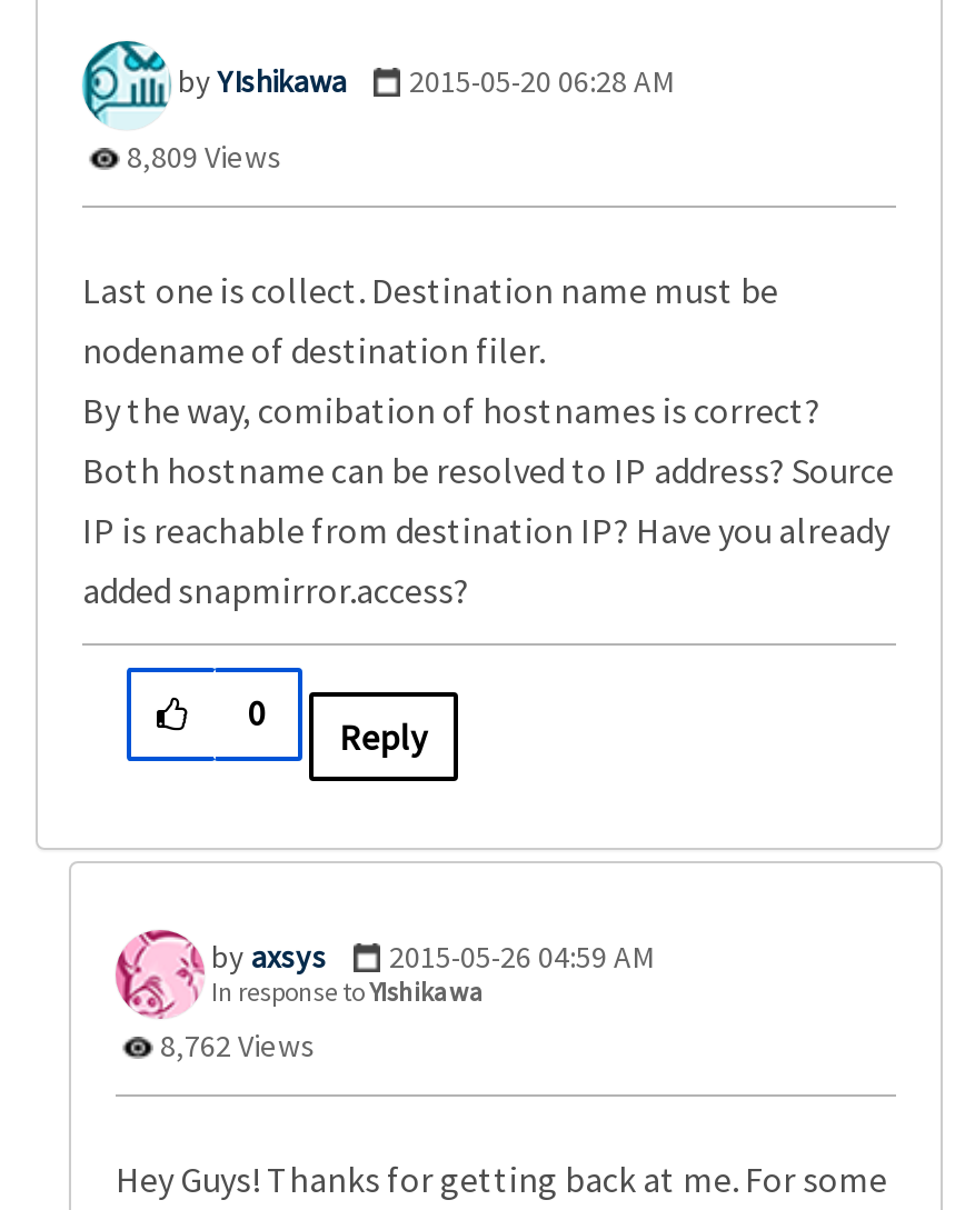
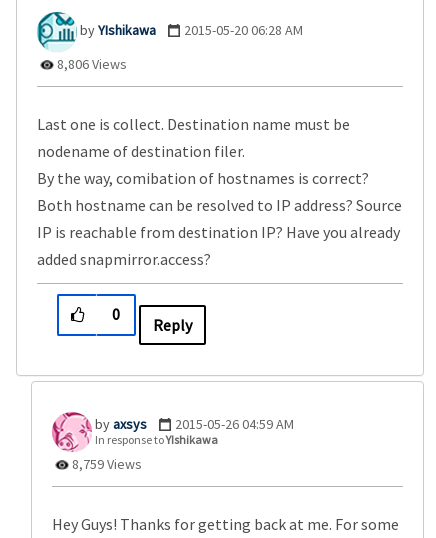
- 8,809 Views
+ 8,806 Views

- 8,762 Views
+ 8,759 Views
